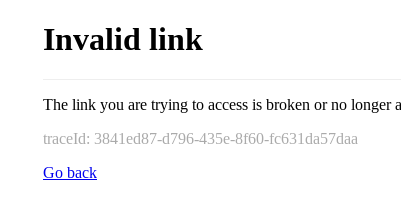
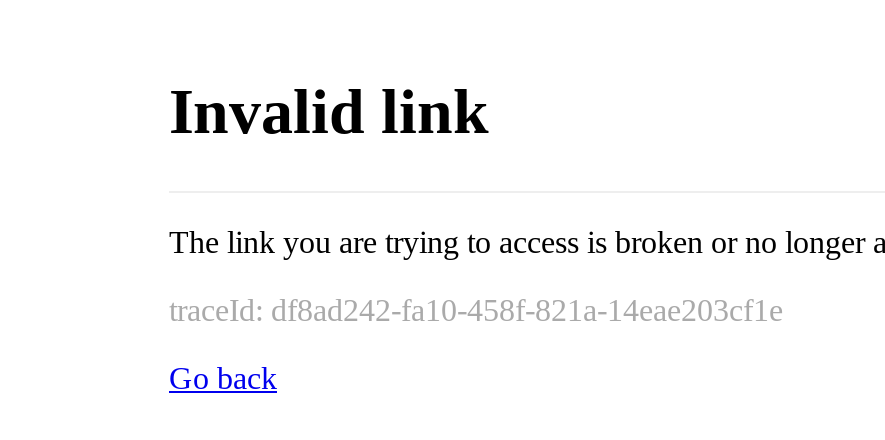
- traceId: 3841ed87-d796-435e-8f60-fc631da57daa
+ traceId: df8ad242-fa10-458f-821a-14eae203cf1e
